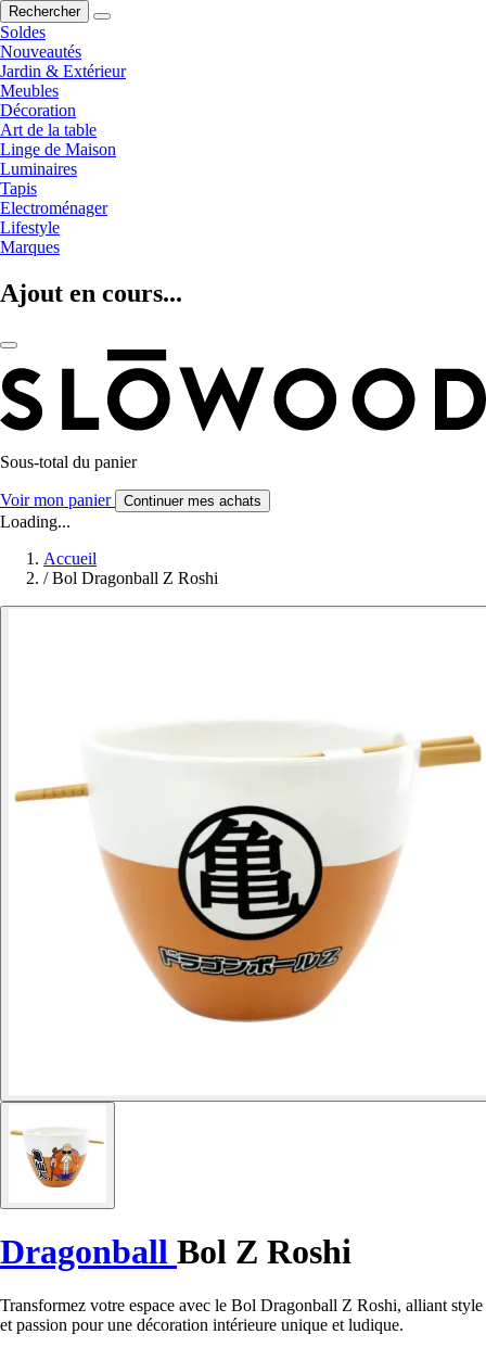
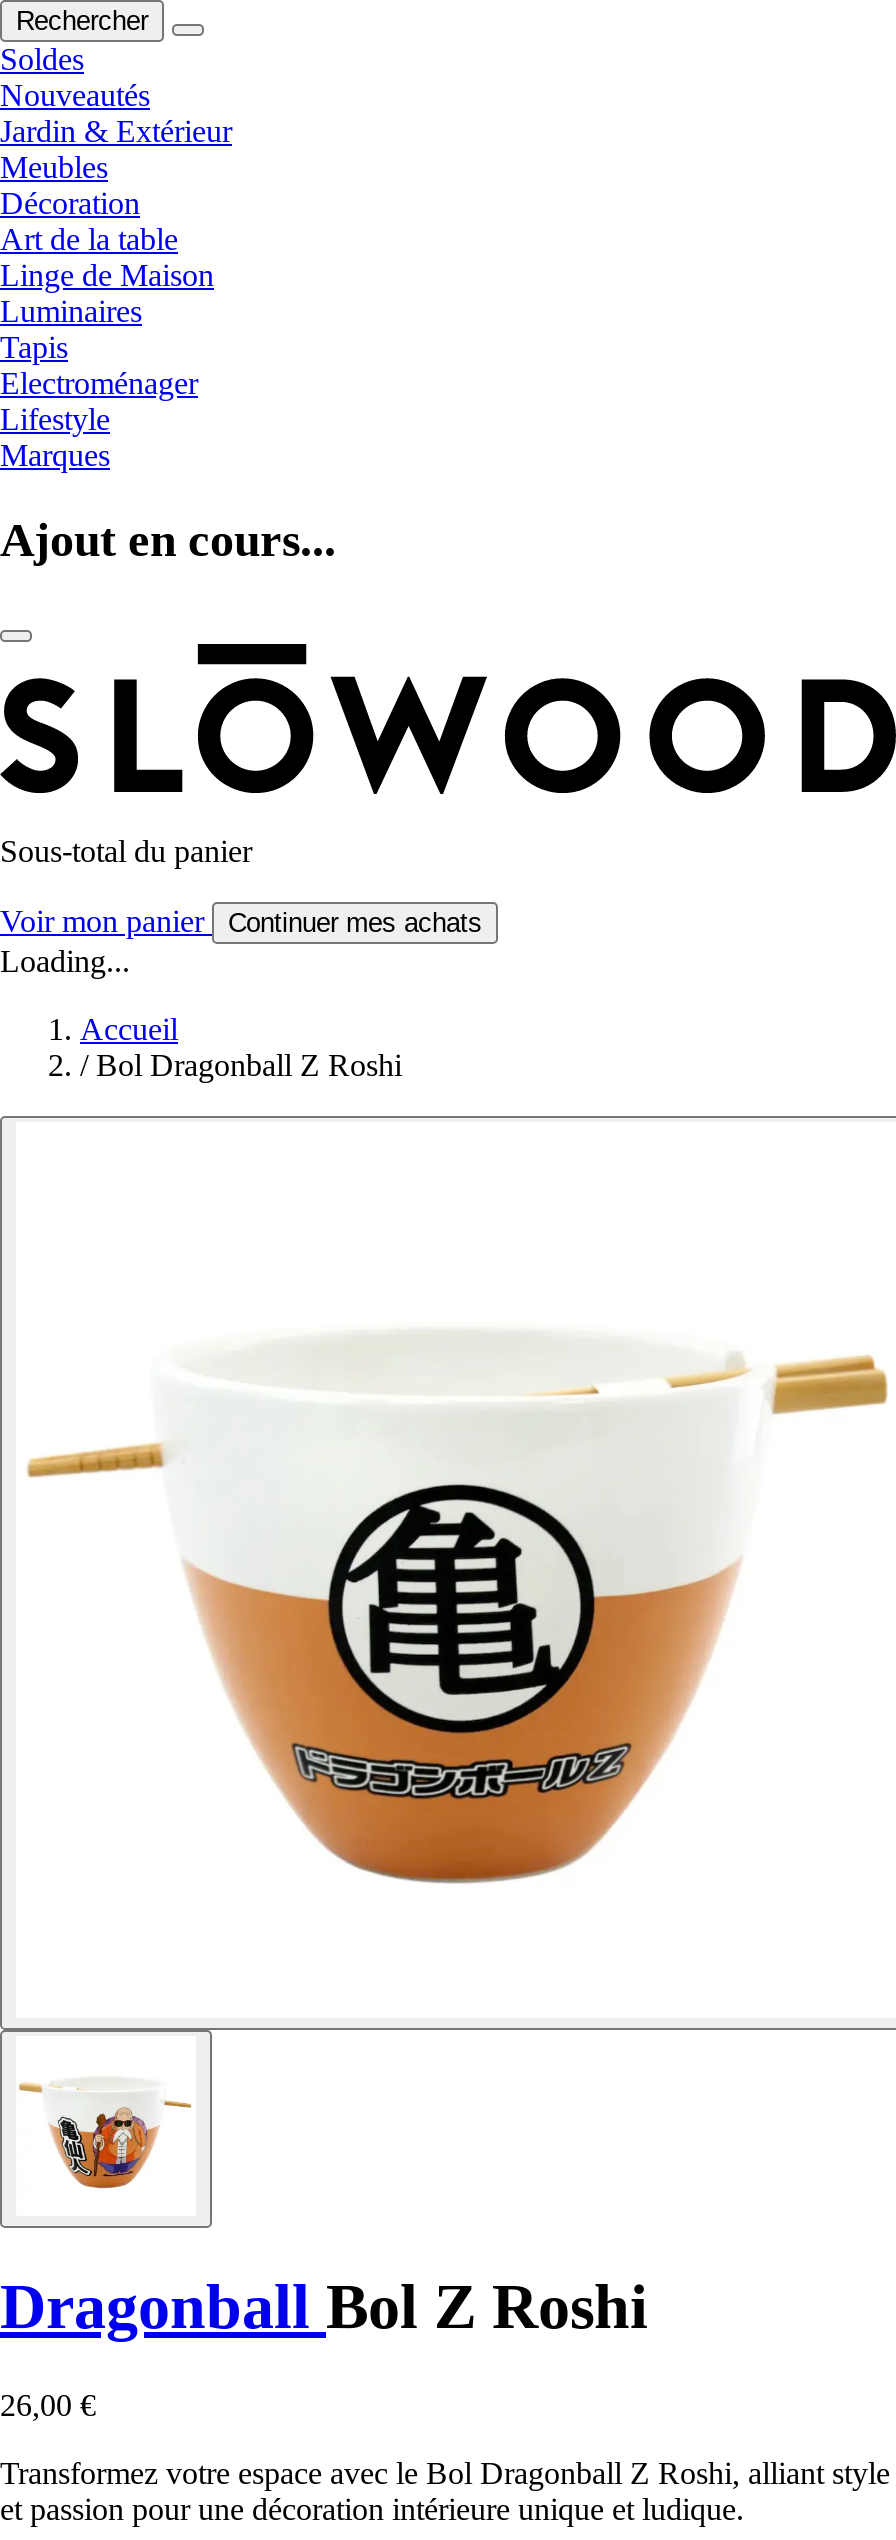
+ 26,00 €
